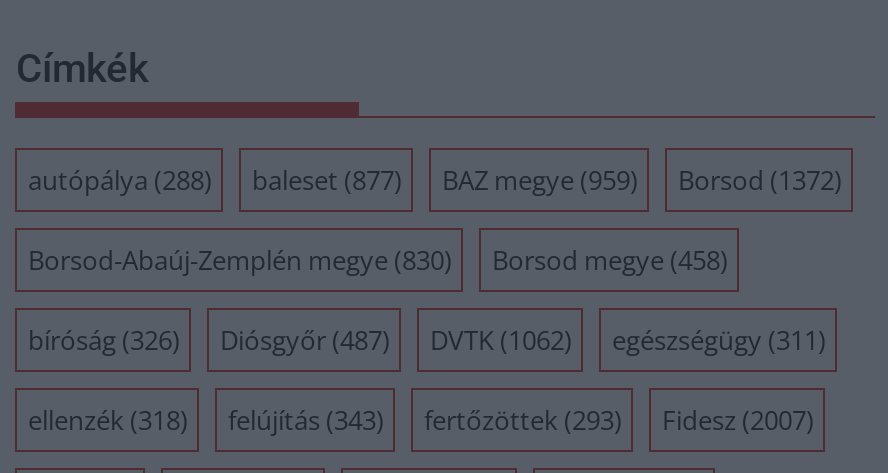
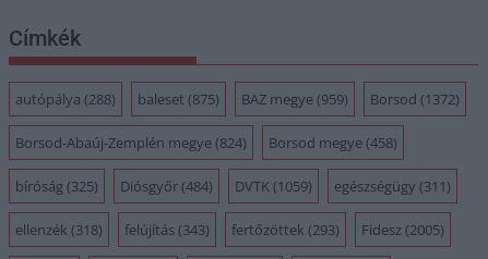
- autópálya (288) baleset (877) BAZ megye (959) Borsod (1372)
+ autópálya (288) baleset (875) BAZ megye (959) Borsod (1372)

- Borsod-Abaúj-Zemplén megye (830)
+ Borsod-Abaúj-Zemplén megye (824)

- bíróság (326)
+ bíróság (325)

- Diósgyőr (487)
+ Diósgyőr (484)

- DVTK (1062)
+ DVTK (1059)

- ellenzék (318) felújítás (343) fertőzöttek (293) Fidesz (2007)
+ ellenzék (318) felújítás (343) fertőzöttek (293) Fidesz (2005)
